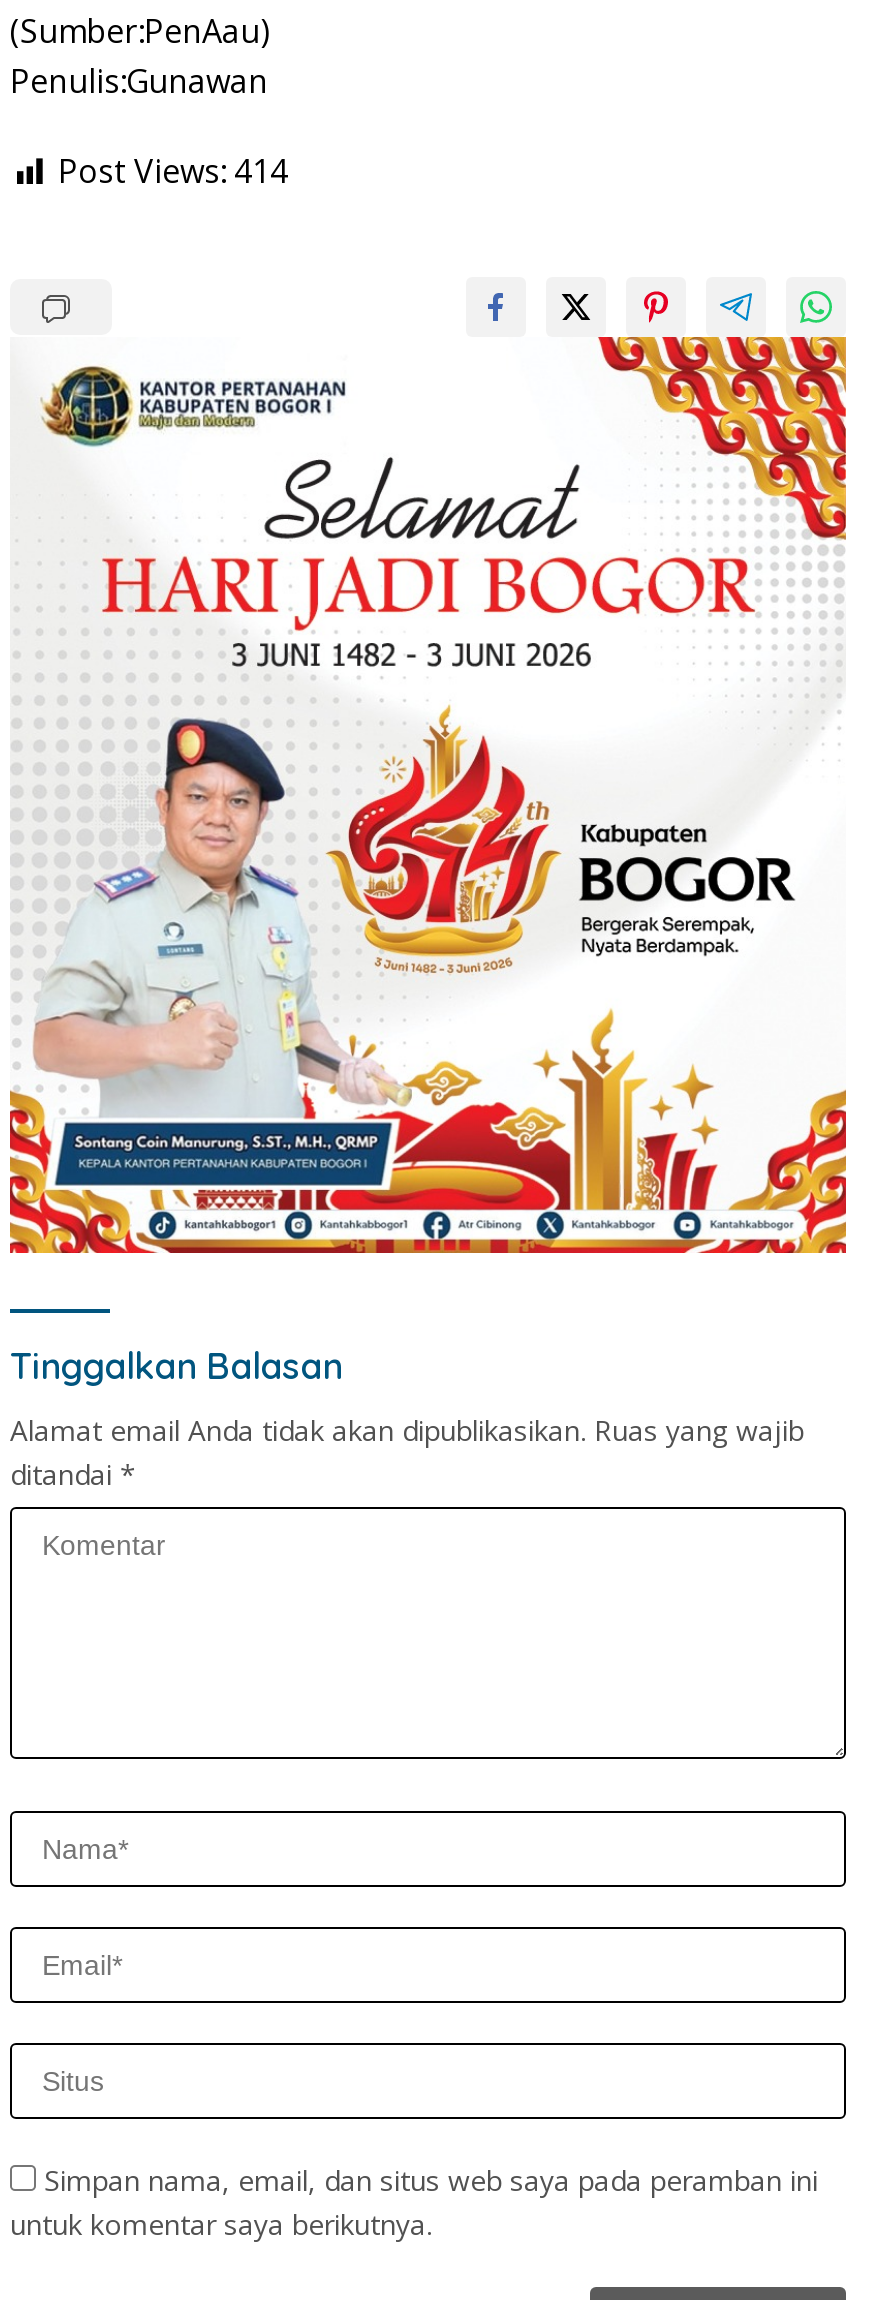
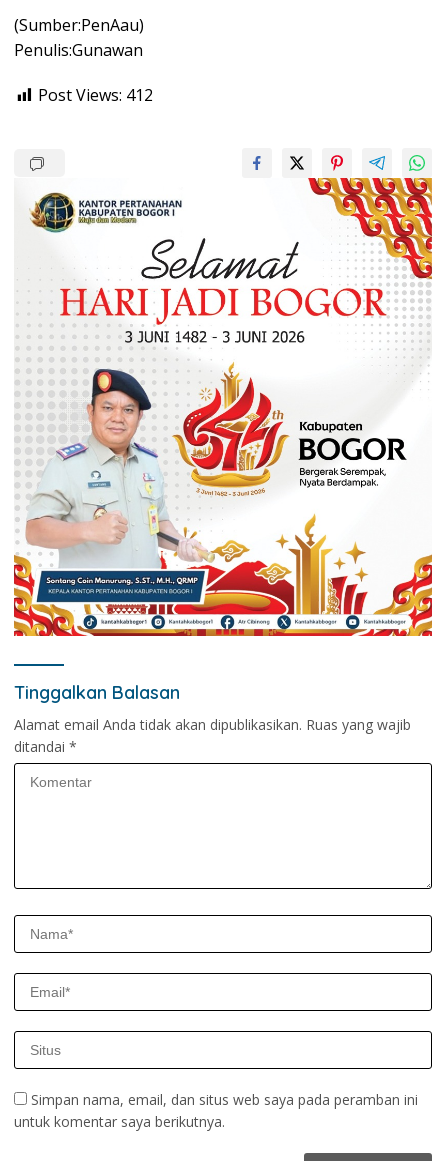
- Post Views: 414
+ Post Views: 412
